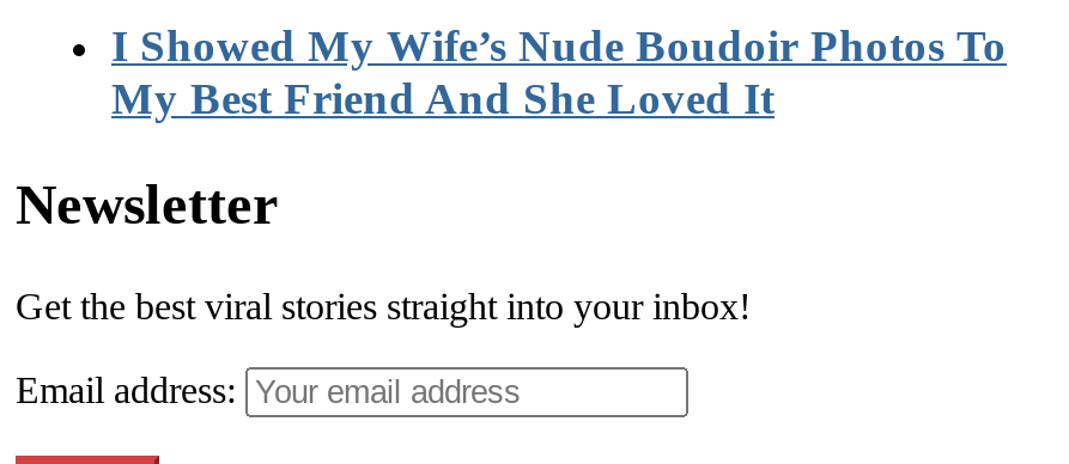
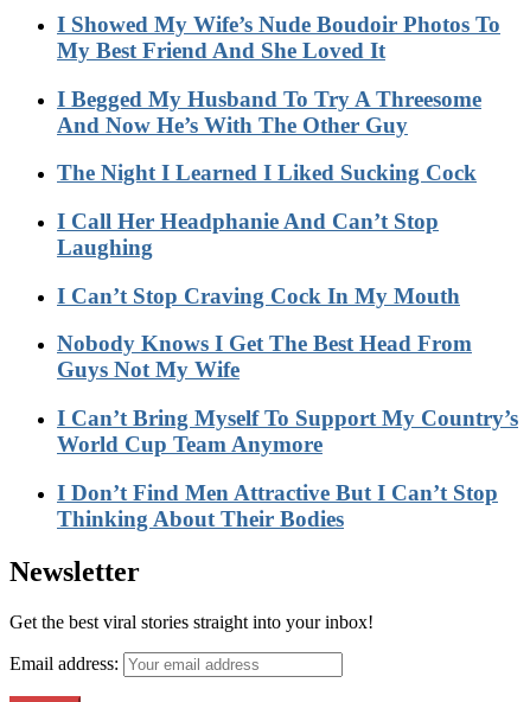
+ I Begged My Husband To Try A Threesome
+ And Now He’s With The Other Guy
+ The Night I Learned I Liked Sucking Cock
+ I Call Her Headphanie And Can’t Stop
+ Laughing
+ I Can’t Stop Craving Cock In My Mouth
+ Nobody Knows I Get The Best Head From
+ Guys Not My Wife
+ I Can’t Bring Myself To Support My Country’s
+ World Cup Team Anymore
+ I Don’t Find Men Attractive But I Can’t Stop
+ Thinking About Their Bodies
